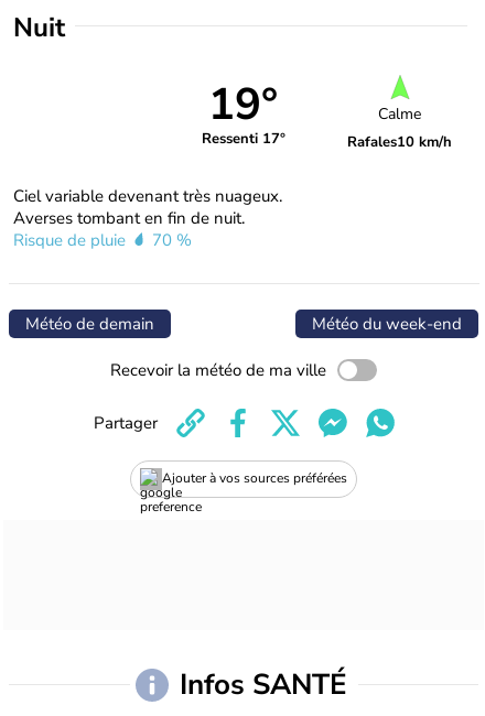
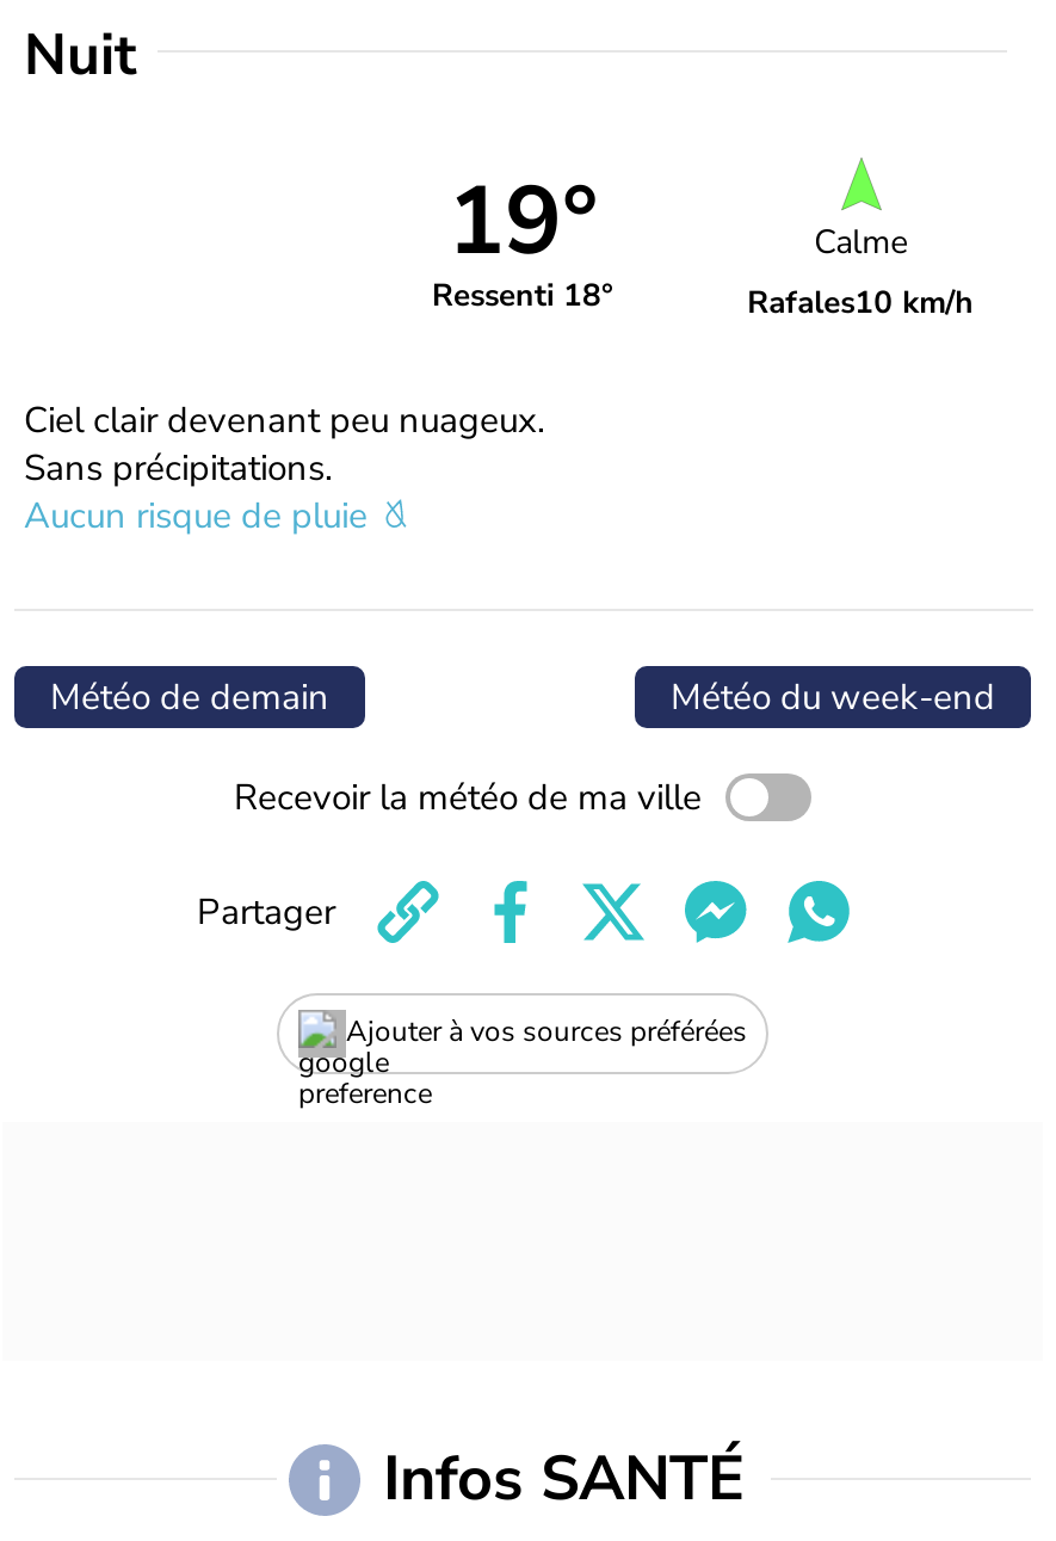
- Ressenti 17°
+ Ressenti 18°

- Ciel variable devenant très nuageux.
- Averses tombant en fin de nuit.
- Risque de pluie
- 70 %
+ Ciel clair devenant peu nuageux.
+ Sans précipitations.
+ Aucun risque de pluie
